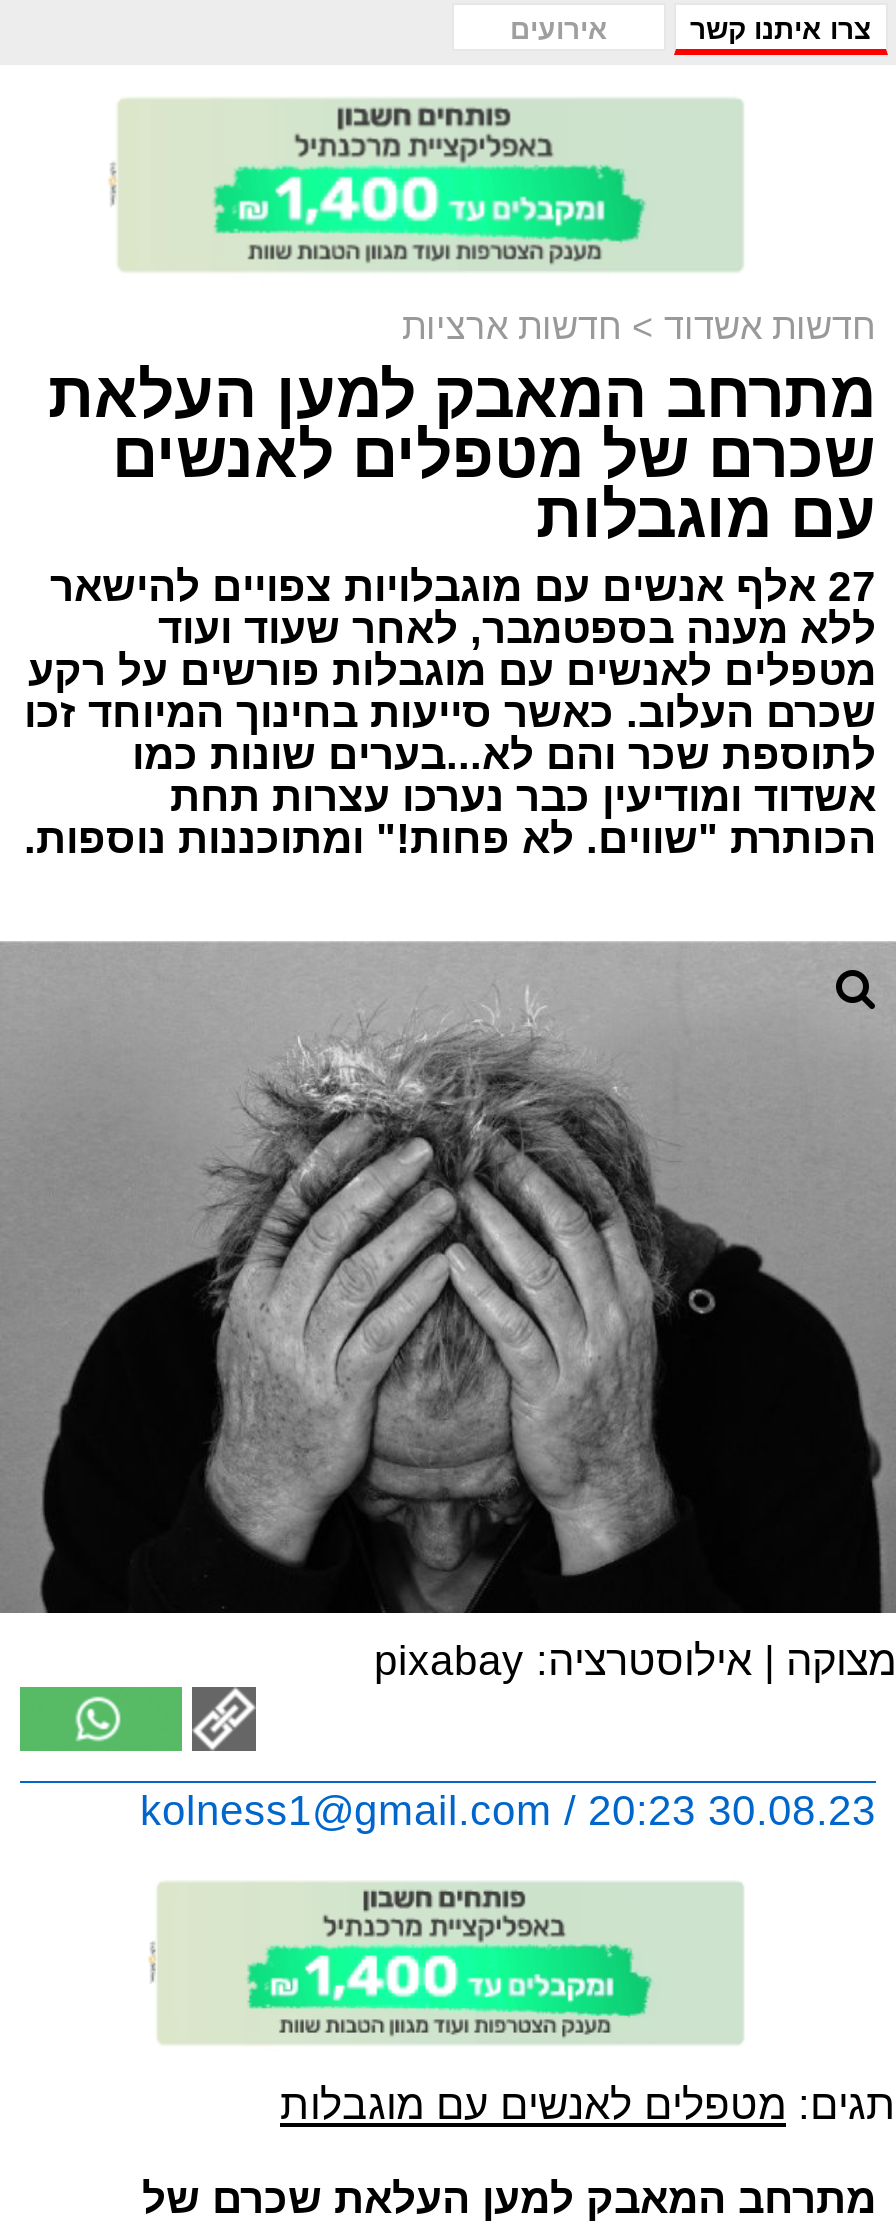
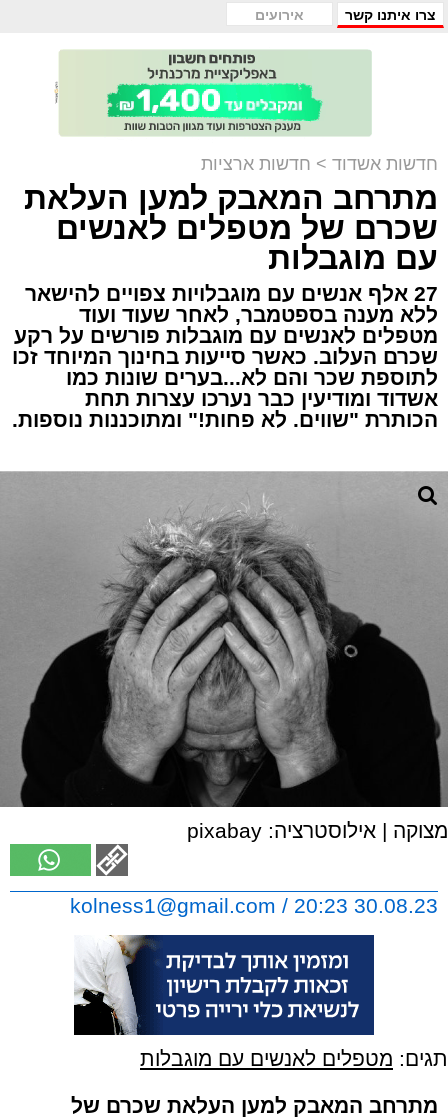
- [image]
+ [image]
